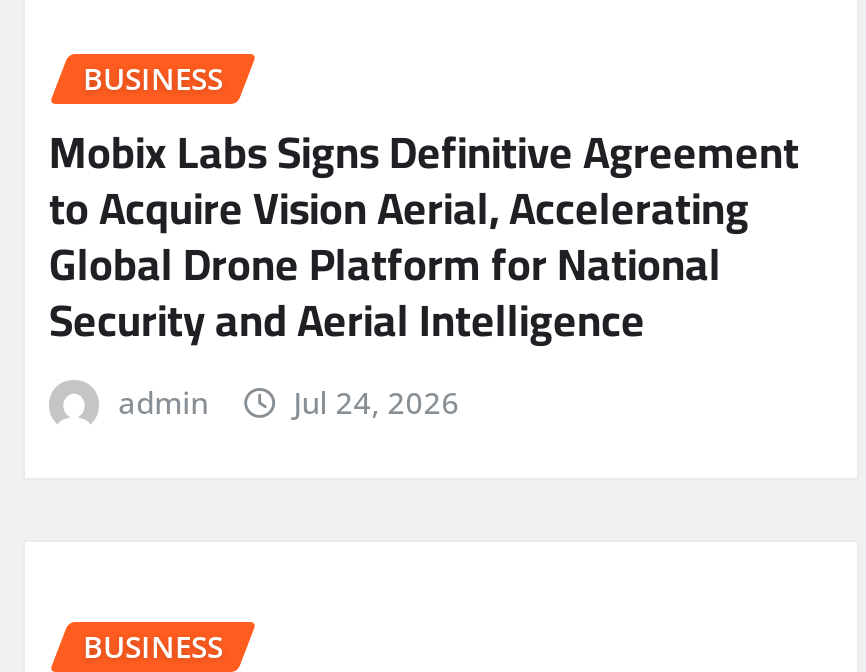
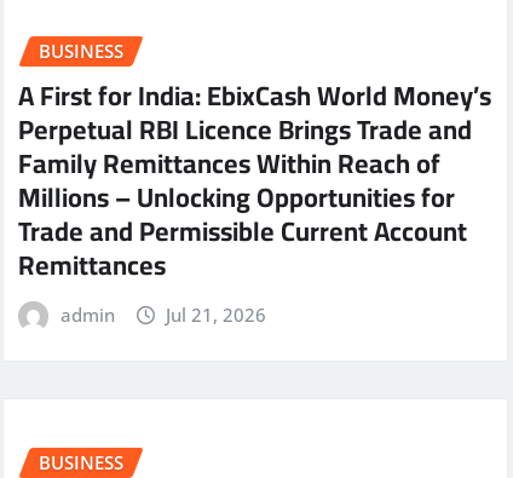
- Mobix Labs Signs Definitive Agreement
- to Acquire Vision Aerial, Accelerating
- Global Drone Platform for National
- Security and Aerial Intelligence
+ A First for India: EbixCash World Money’s
+ Perpetual RBI Licence Brings Trade and
+ Family Remittances Within Reach of
+ Millions – Unlocking Opportunities for
+ Trade and Permissible Current Account
+ Remittances

- Jul 24, 2026
+ Jul 21, 2026
